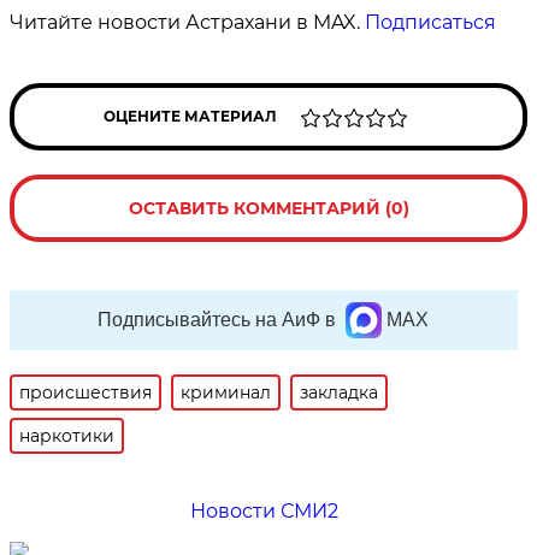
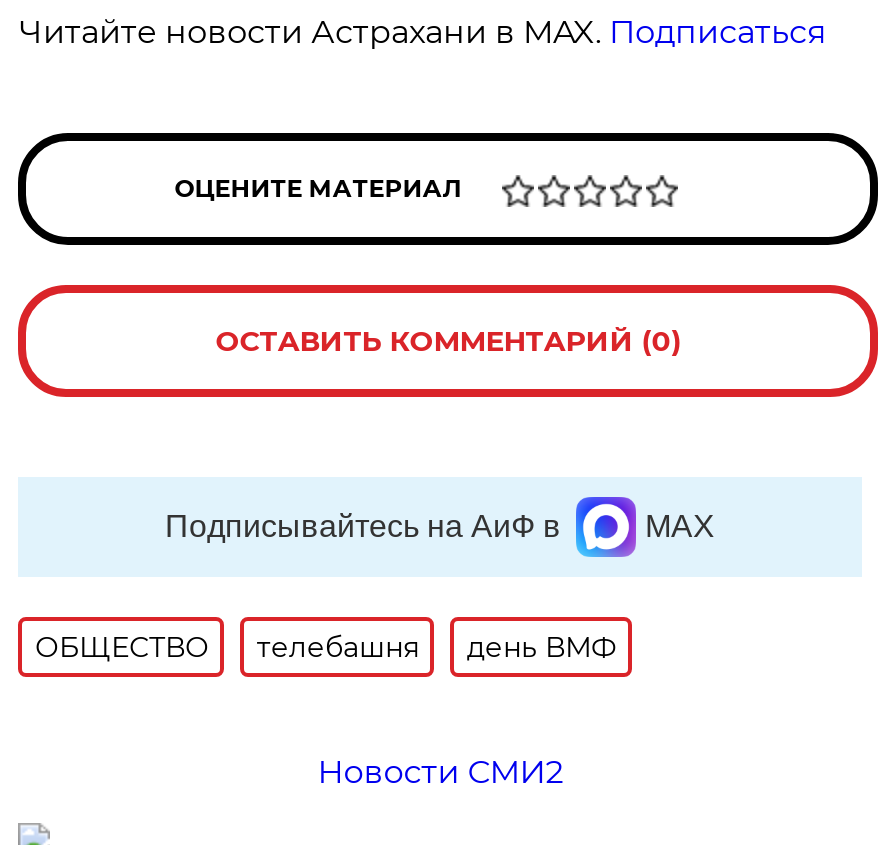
- происшествия
- криминал
- закладка
- наркотики
+ ОБЩЕСТВО
+ телебашня
+ день ВМФ
